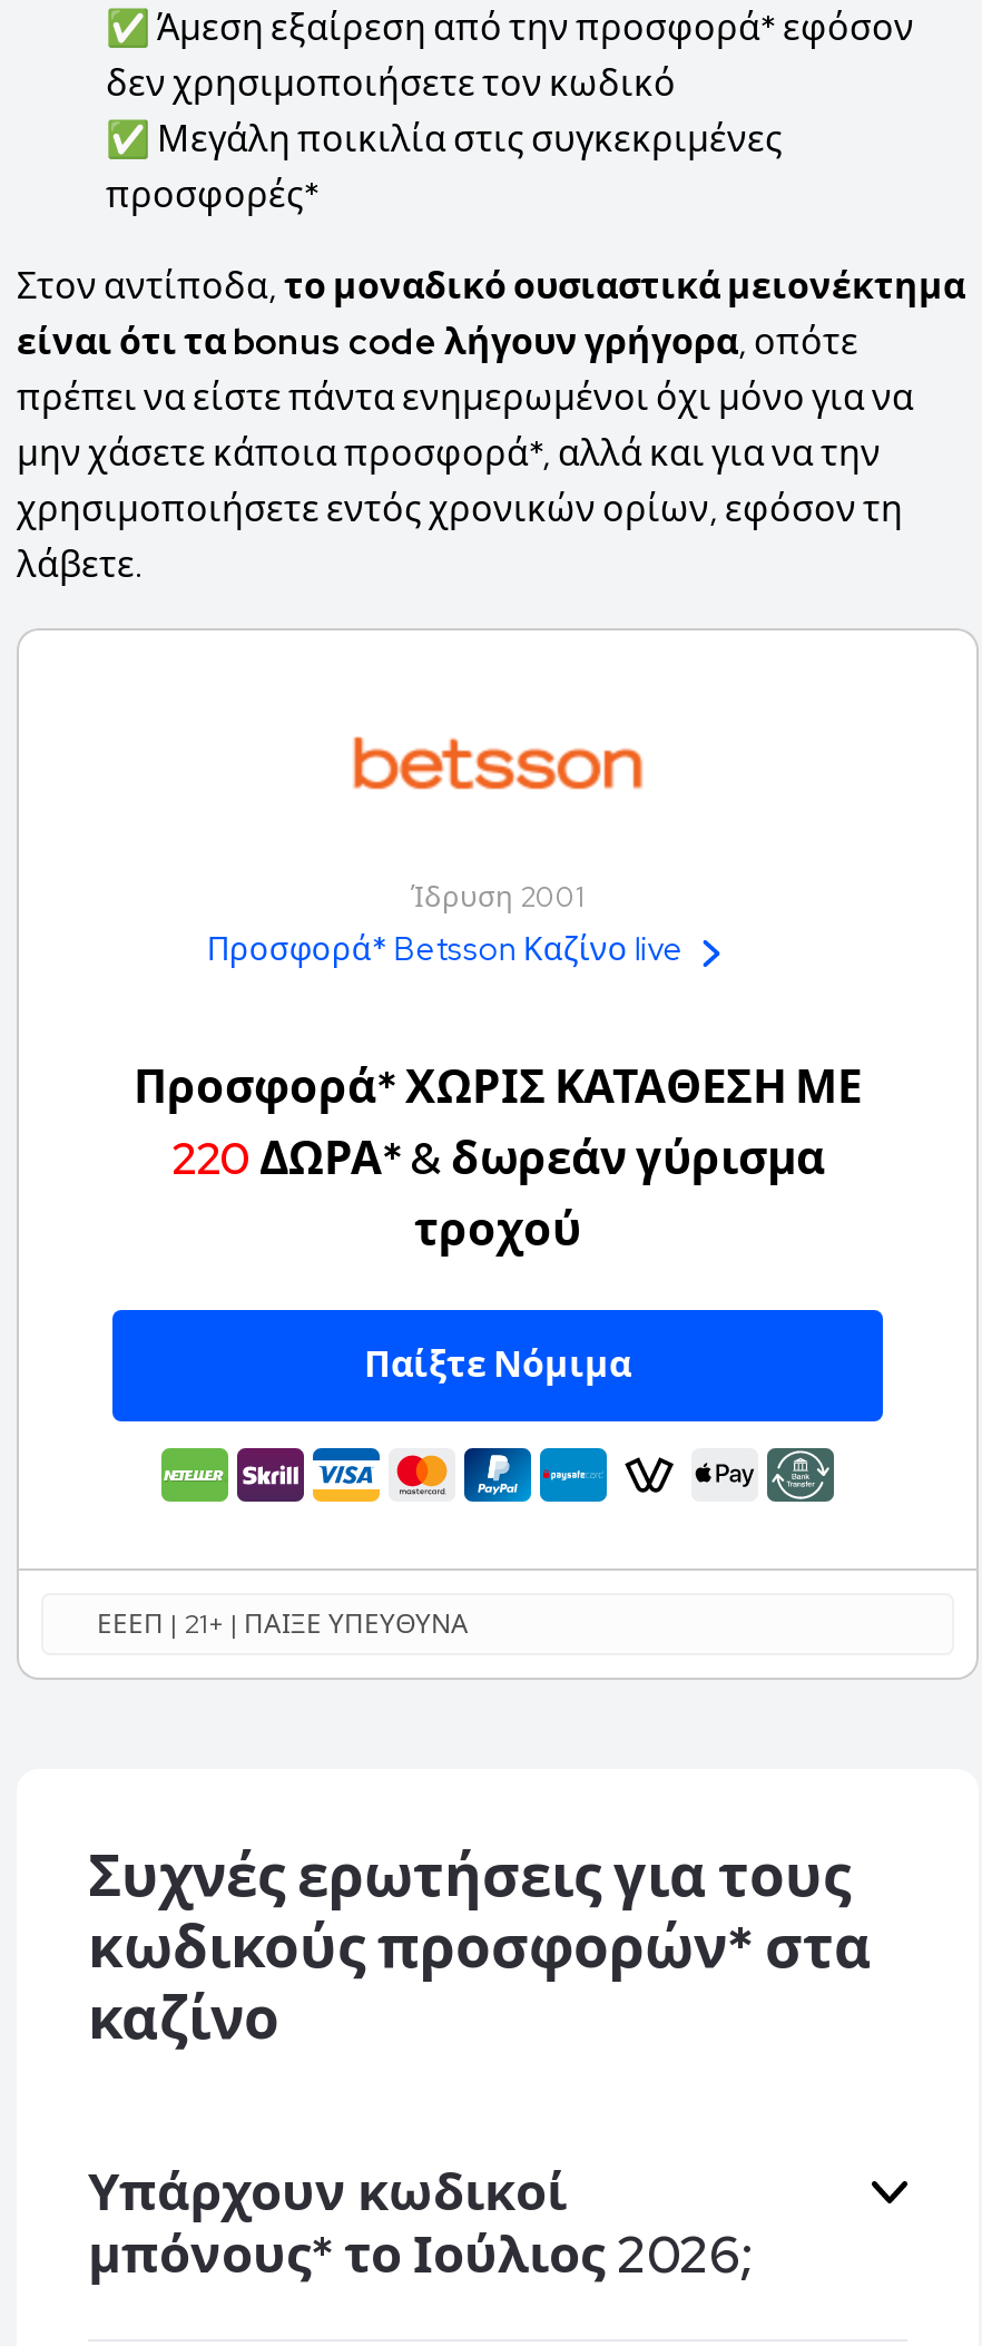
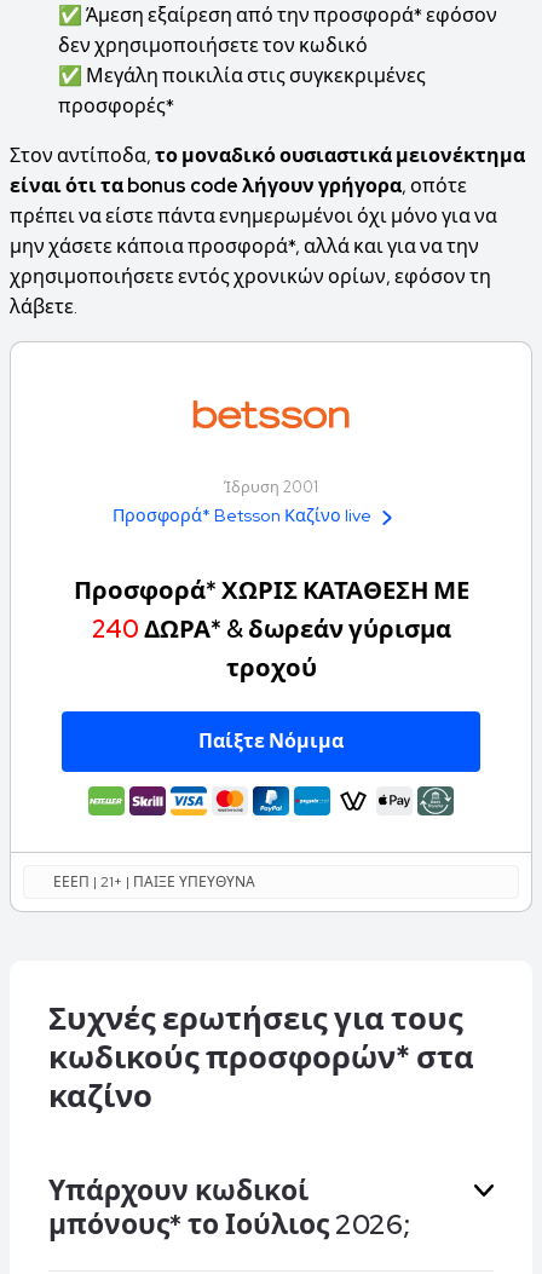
- 220 ΔΩΡΑ* & δωρεάν γύρισμα
+ 240 ΔΩΡΑ* & δωρεάν γύρισμα
